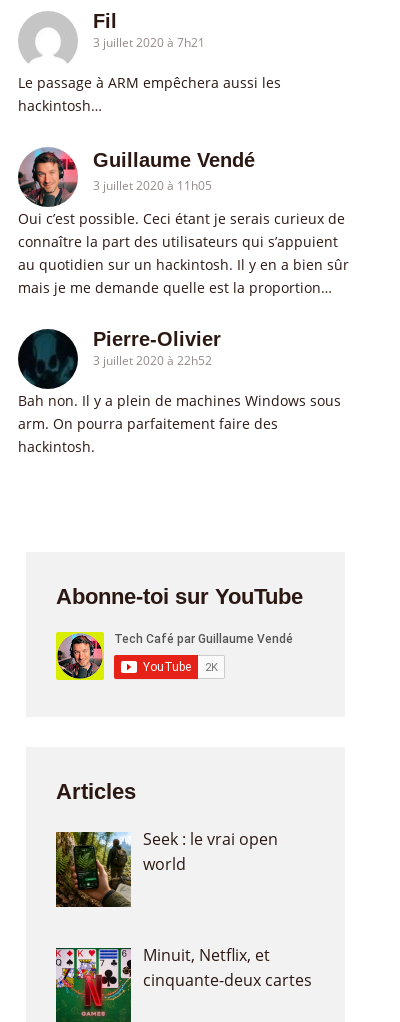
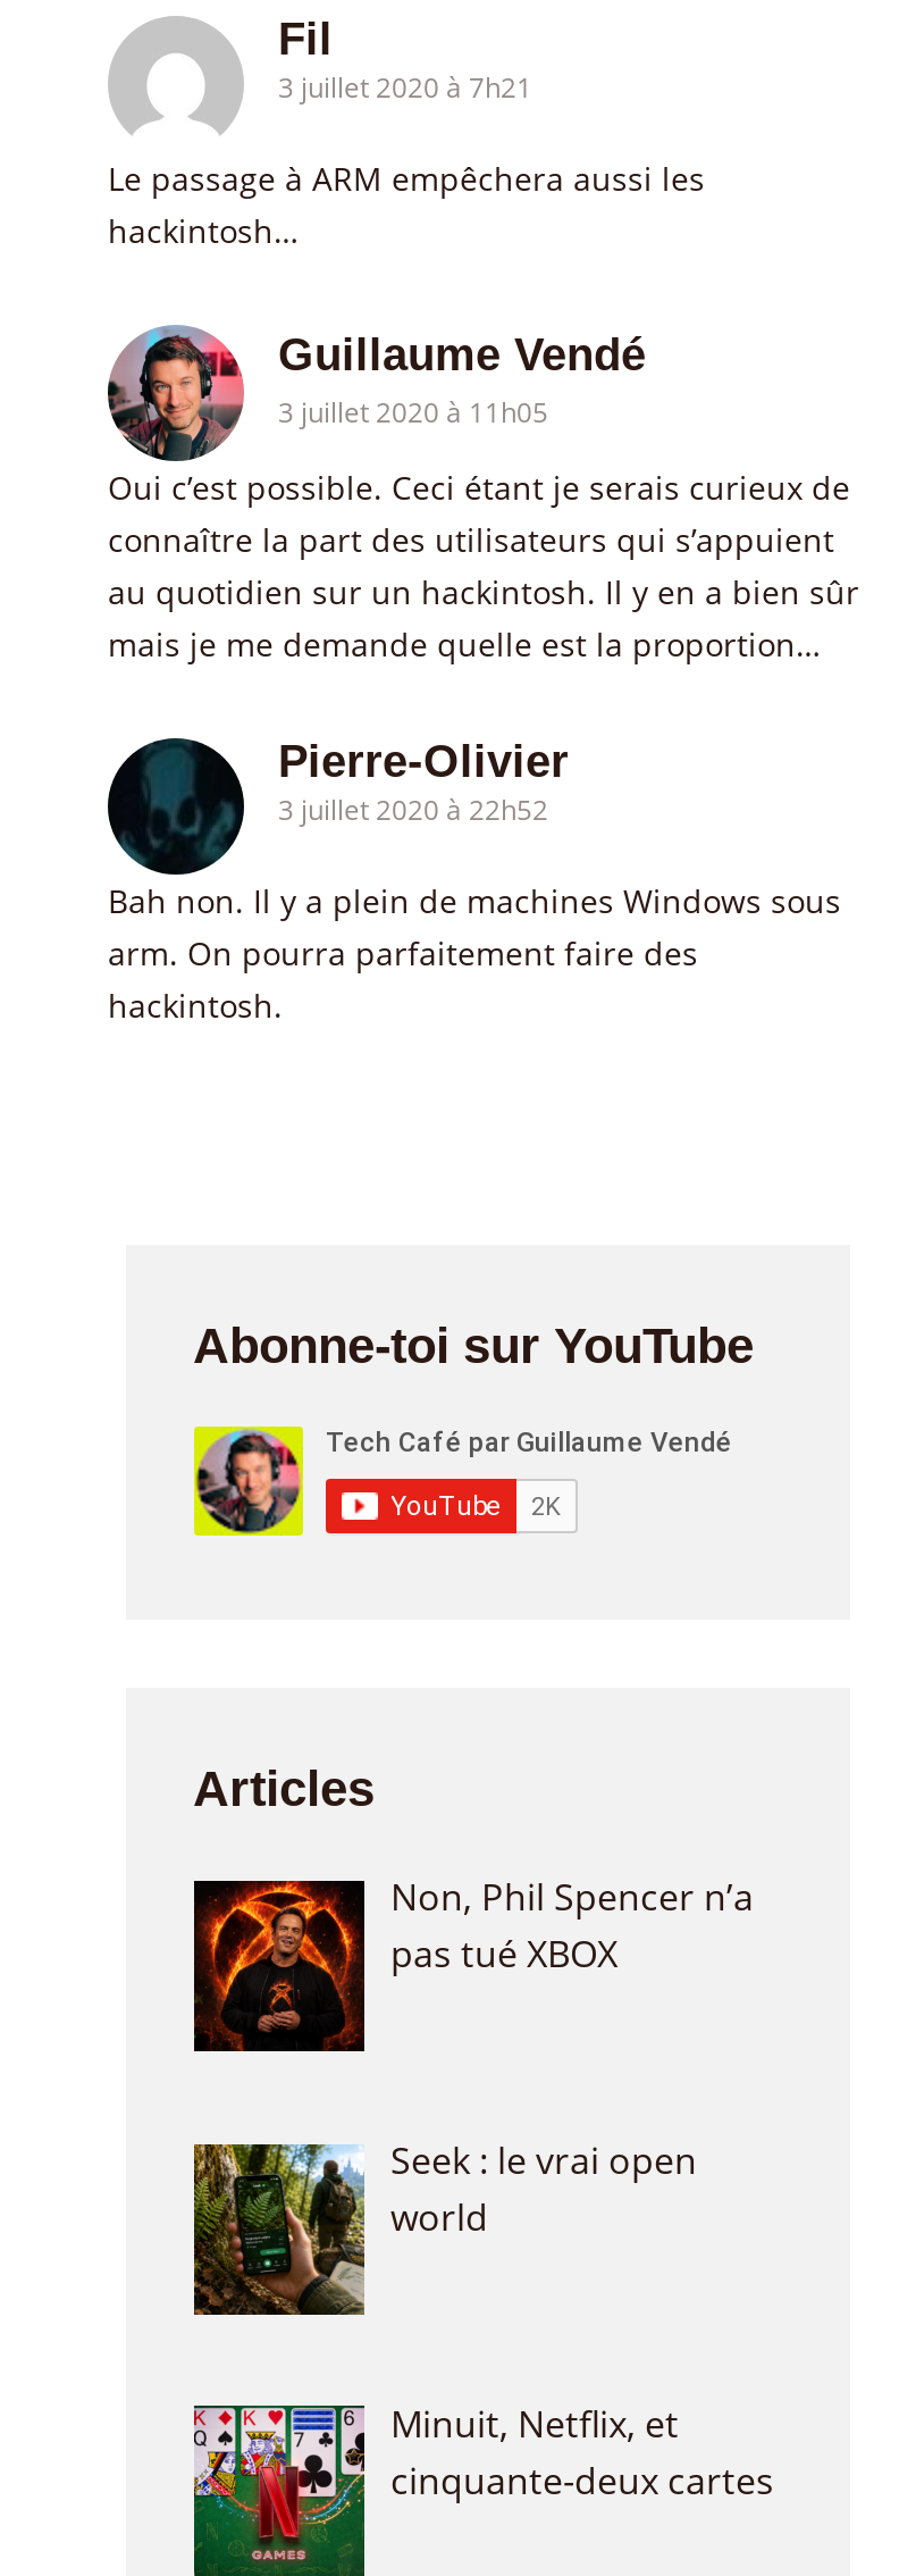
+ [image]
+ Non, Phil Spencer n’a
+ pas tué XBOX
